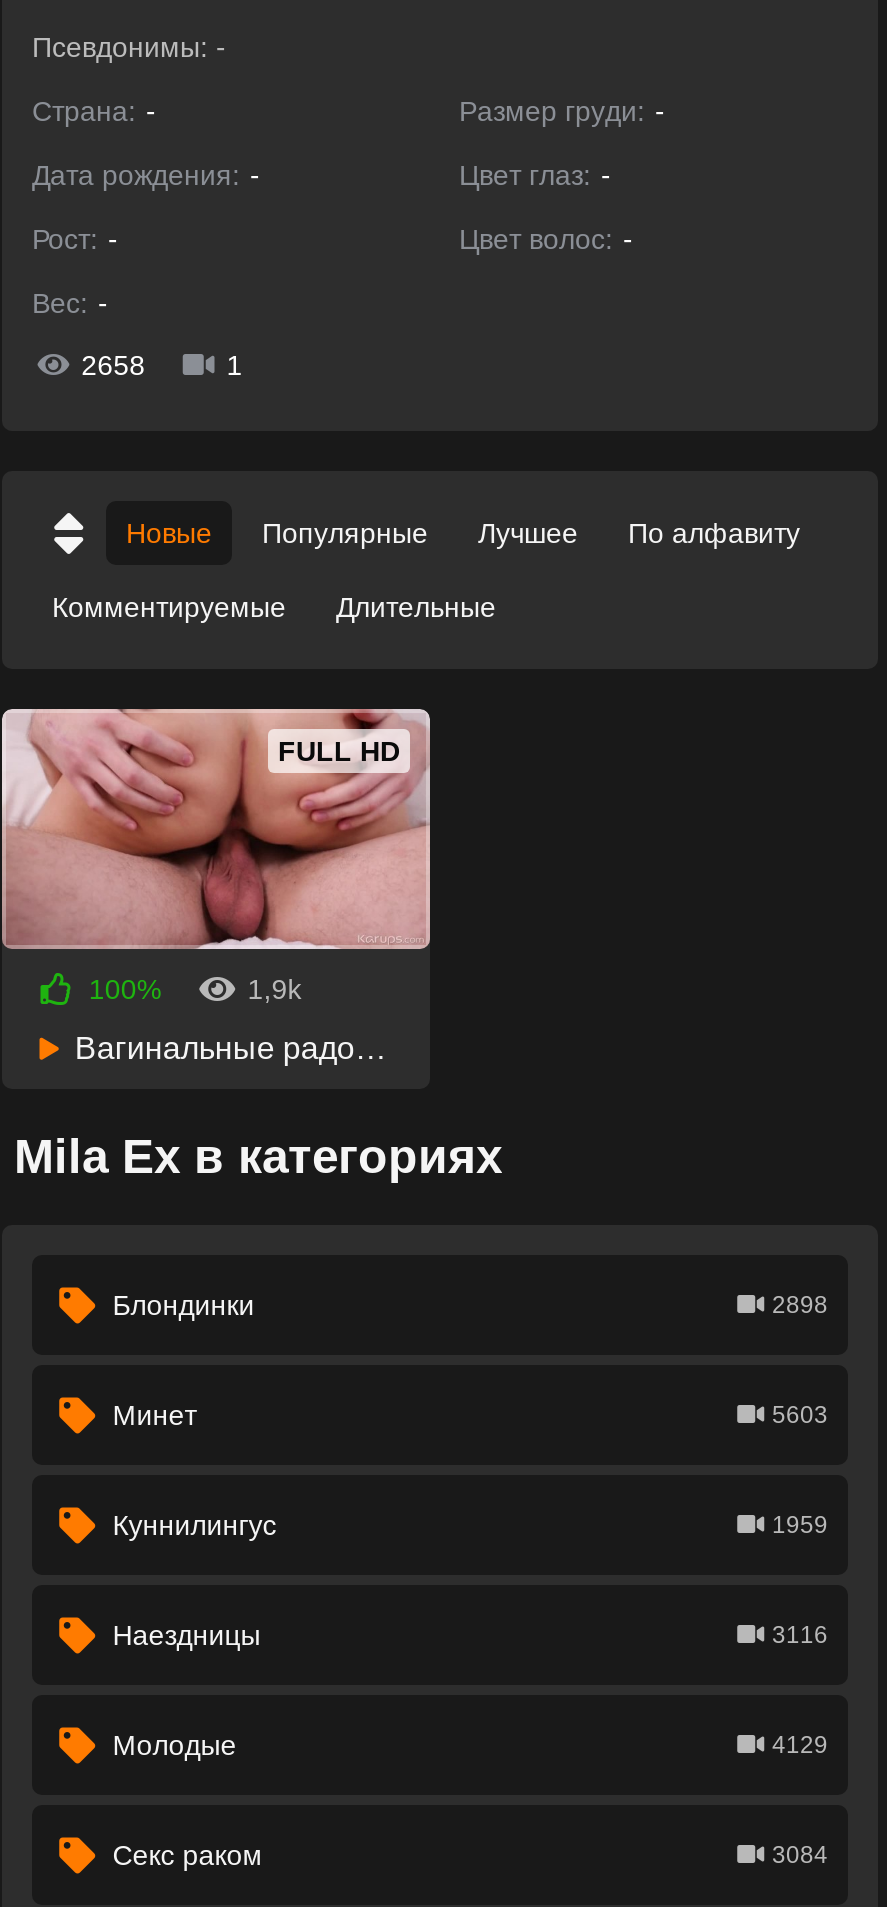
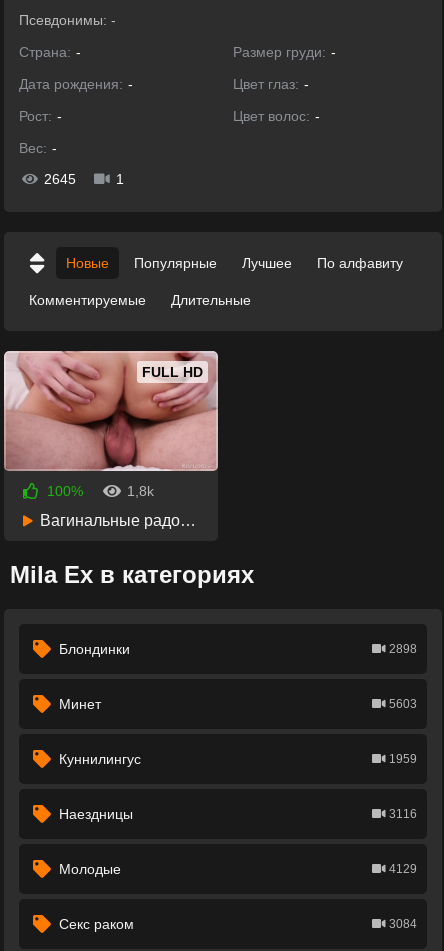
- 2658
+ 2645

- 1,9k
+ 1,8k
